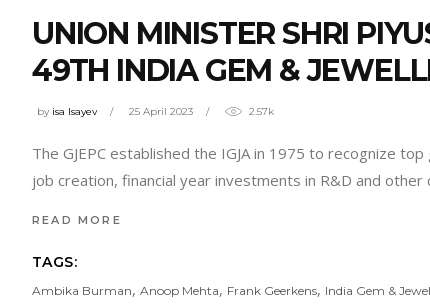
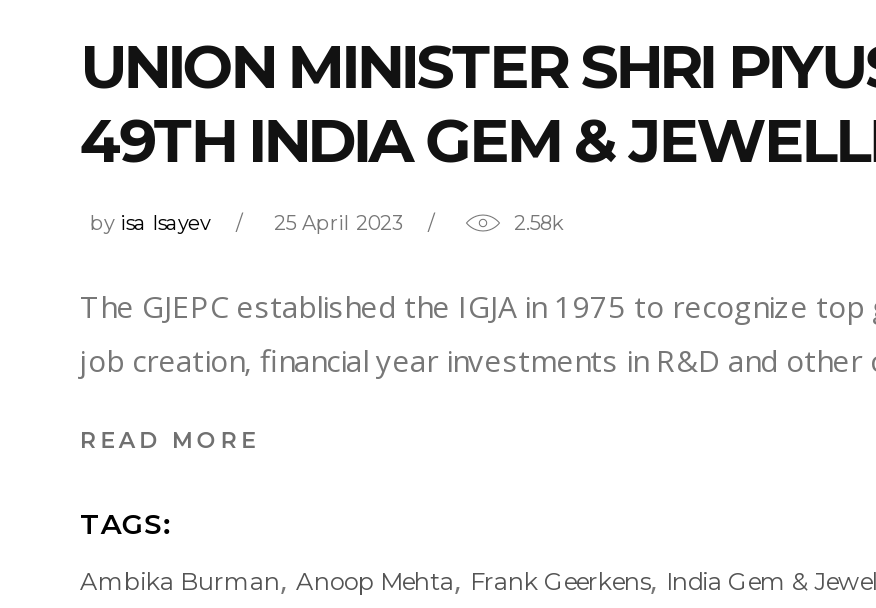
- 2.57k
+ 2.58k
